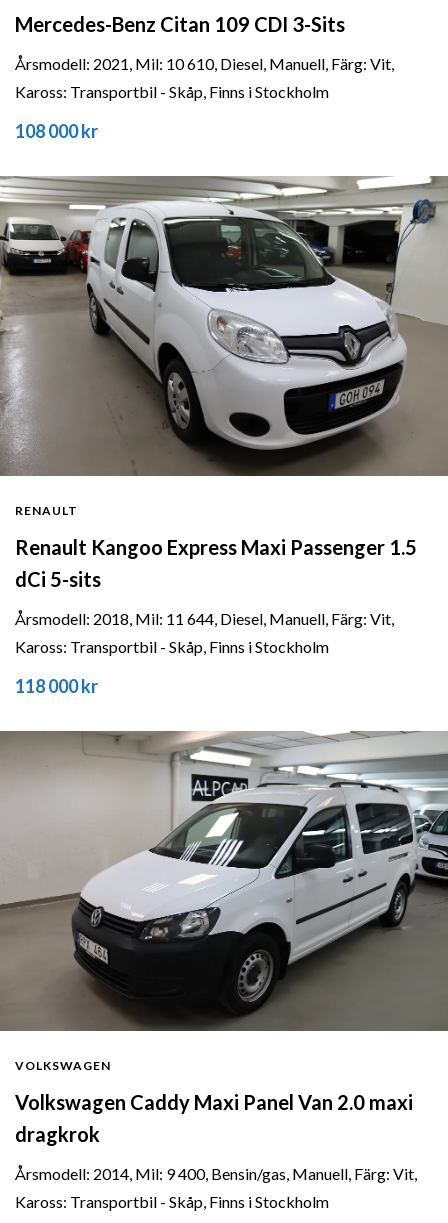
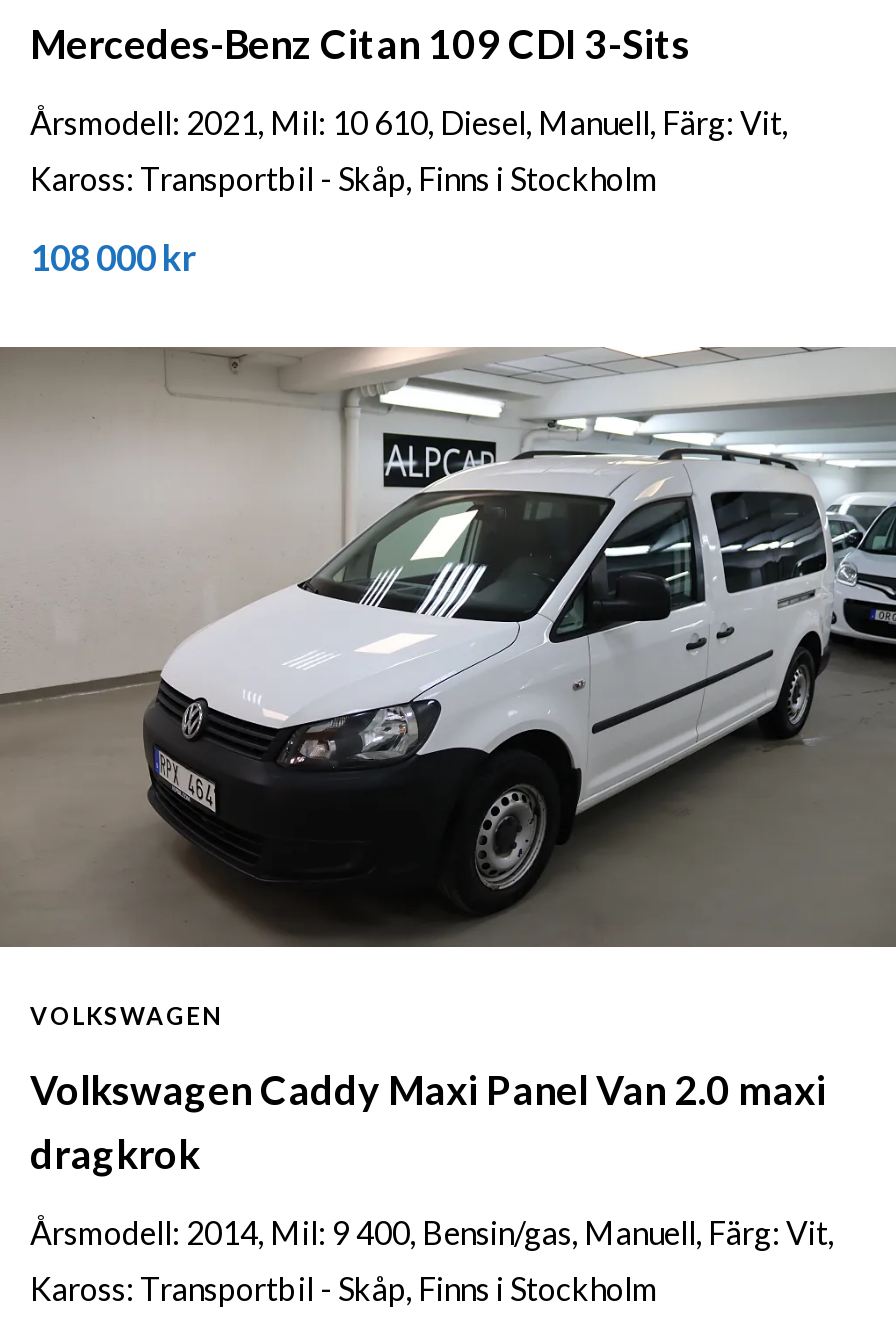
- [image]
- RENAULT
- Renault Kangoo Express Maxi Passenger 1.5
- dCi 5-sits
- Årsmodell: 2018, Mil: 11 644, Diesel, Manuell, Färg: Vit,
- Kaross: Transportbil - Skåp, Finns i Stockholm
- 118 000 kr
